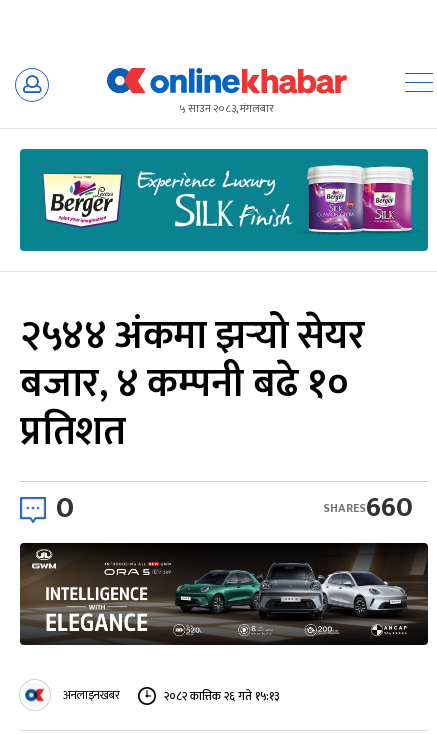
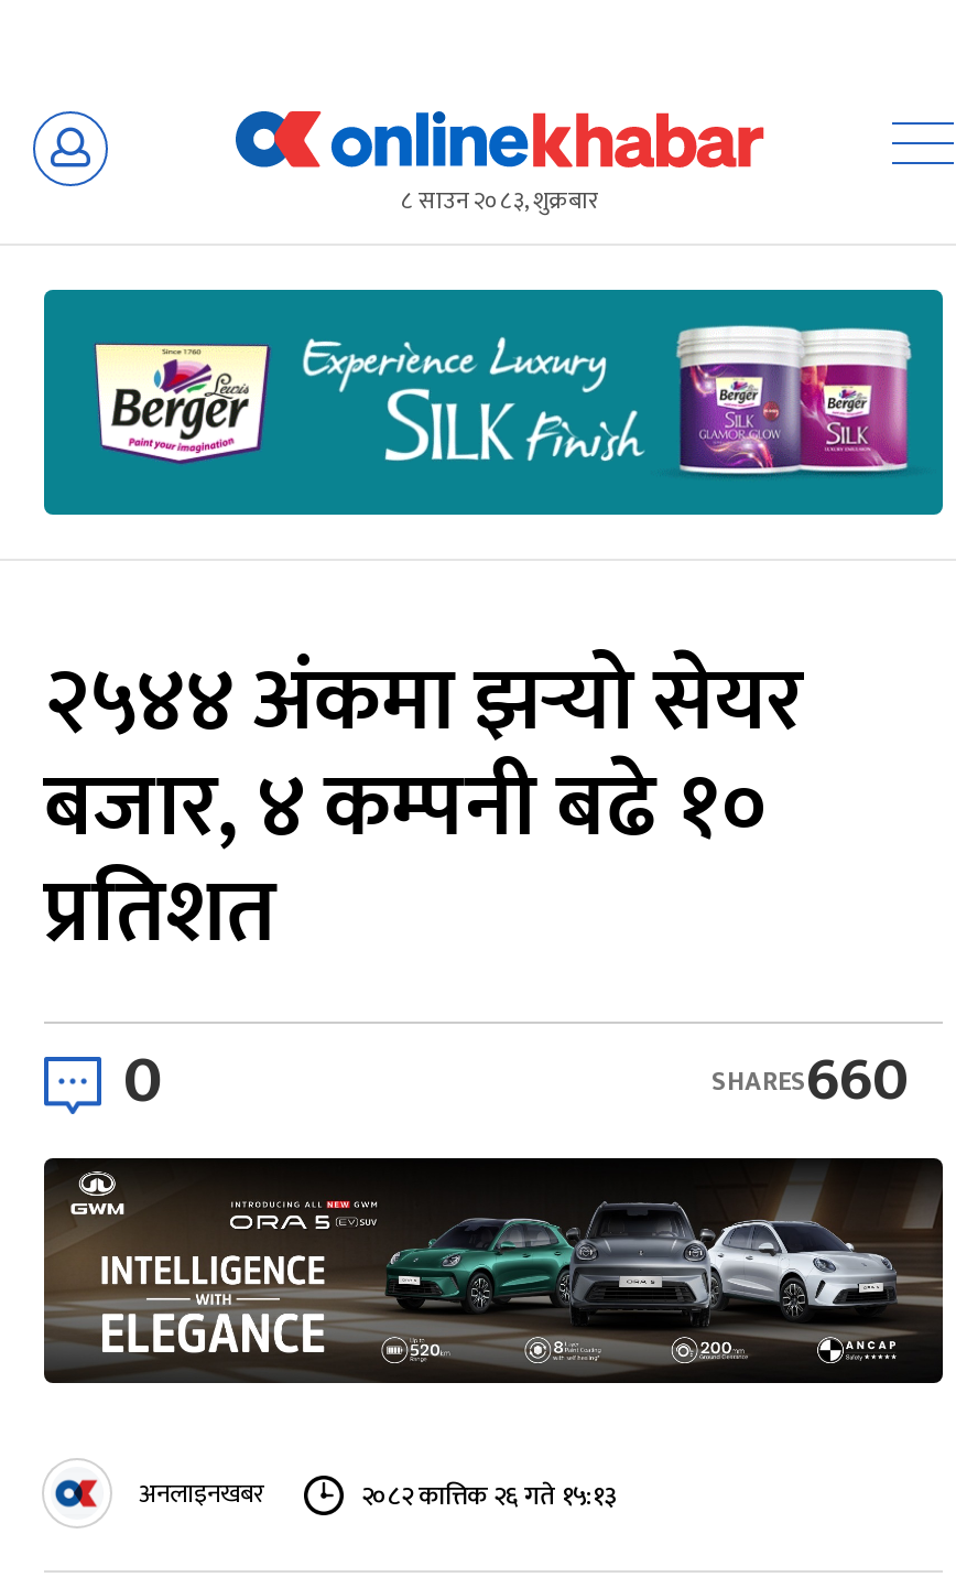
- ५ साउन २०८३, मंगलबार
+ ८ साउन २०८३, शुक्रबार
